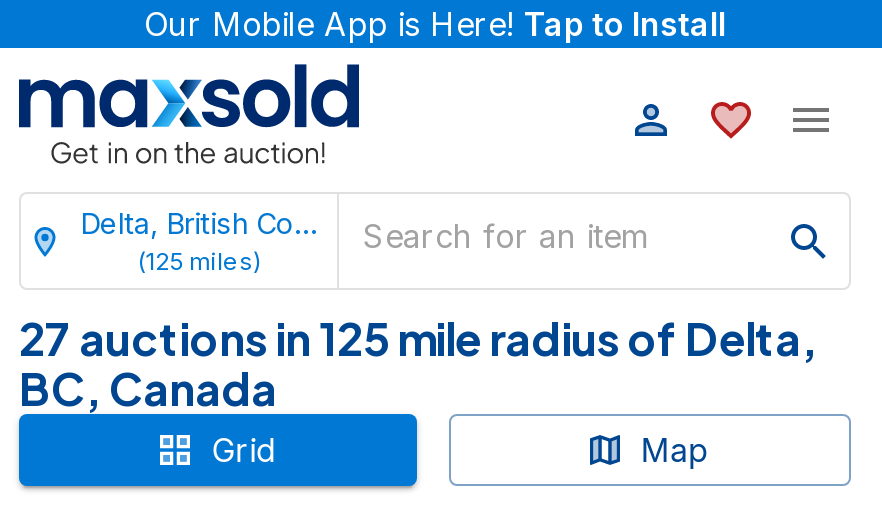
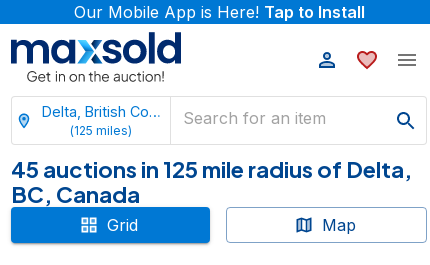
- 27 auctions in 125 mile radius of Delta,
+ 45 auctions in 125 mile radius of Delta,
